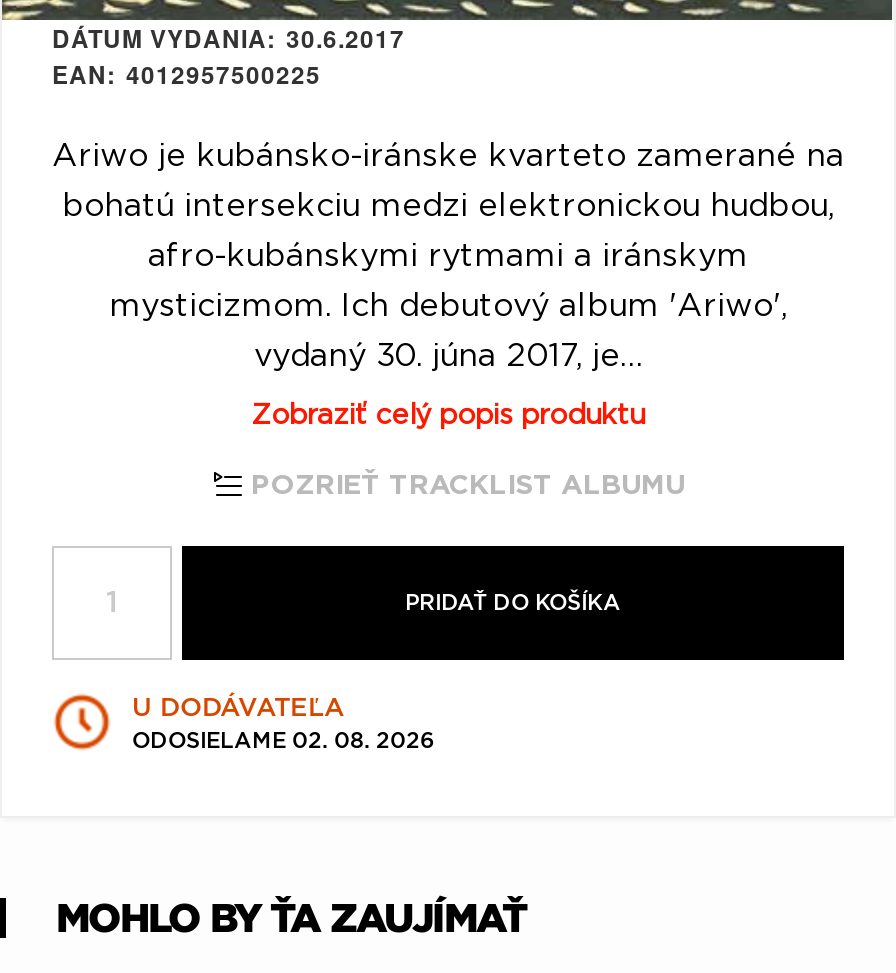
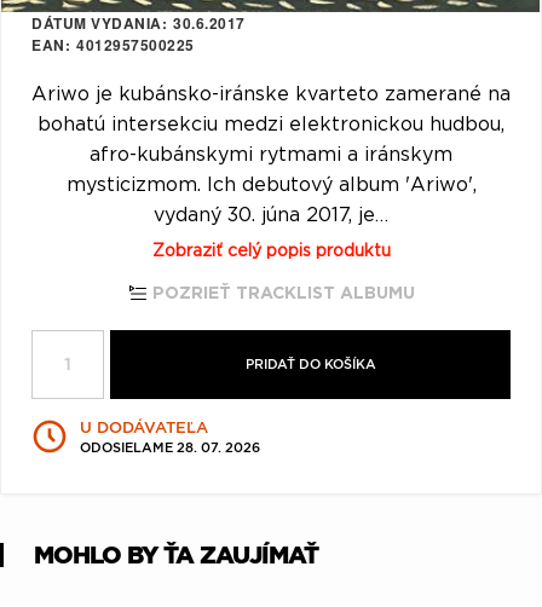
- ODOSIELAME 02. 08. 2026
+ ODOSIELAME 28. 07. 2026
